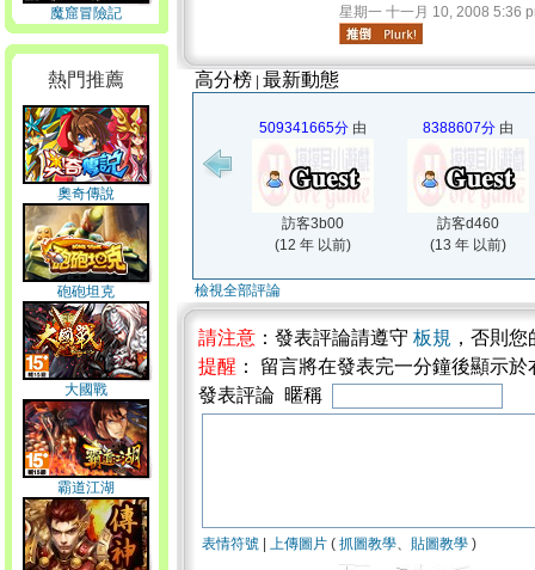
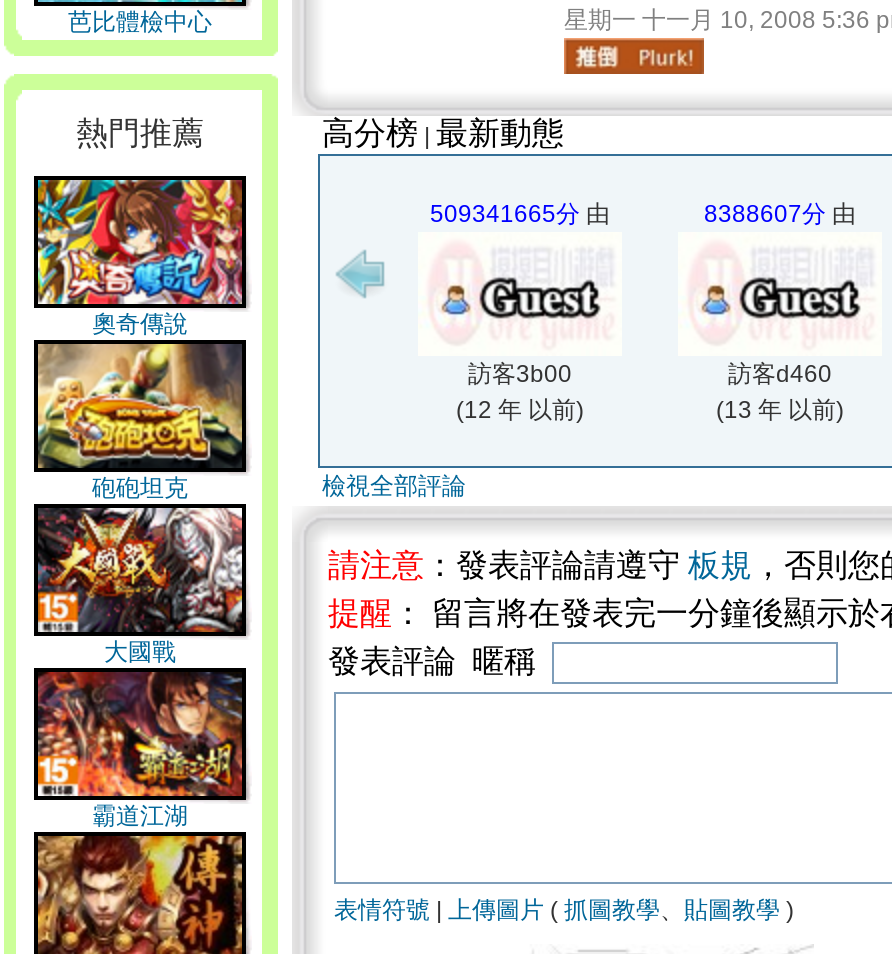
- 魔窟冒險記
+ 芭比體檢中心
